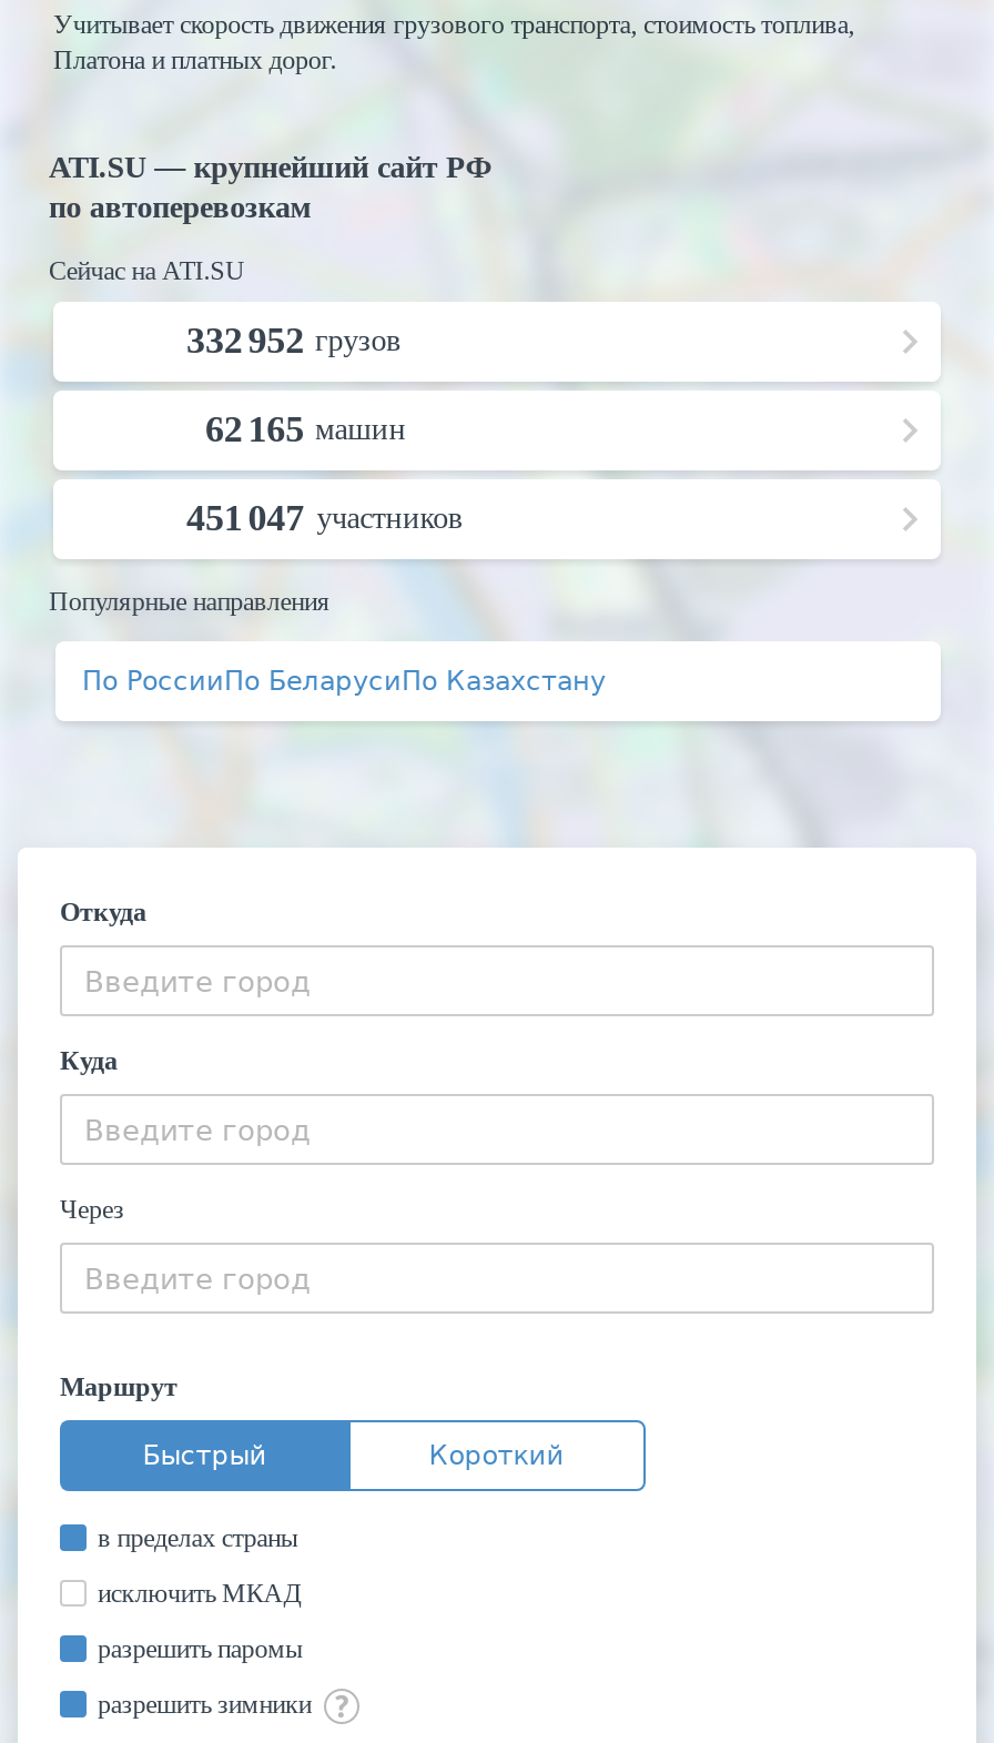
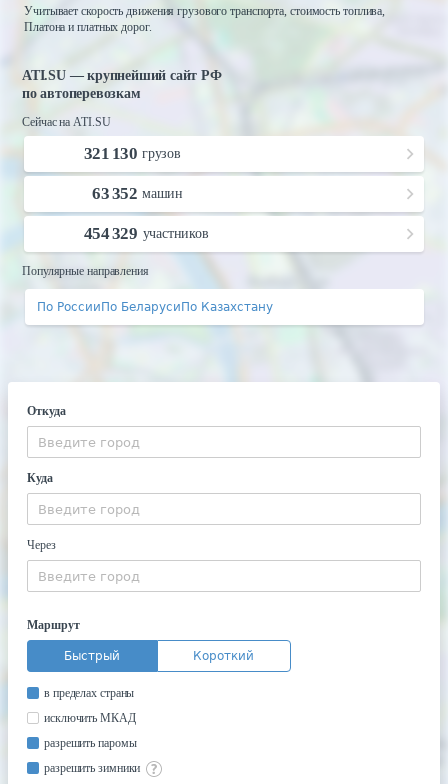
- 332 952 грузов
+ 321 130 грузов

- 62 165 машин
+ 63 352 машин

- 451 047 участников
+ 454 329 участников
